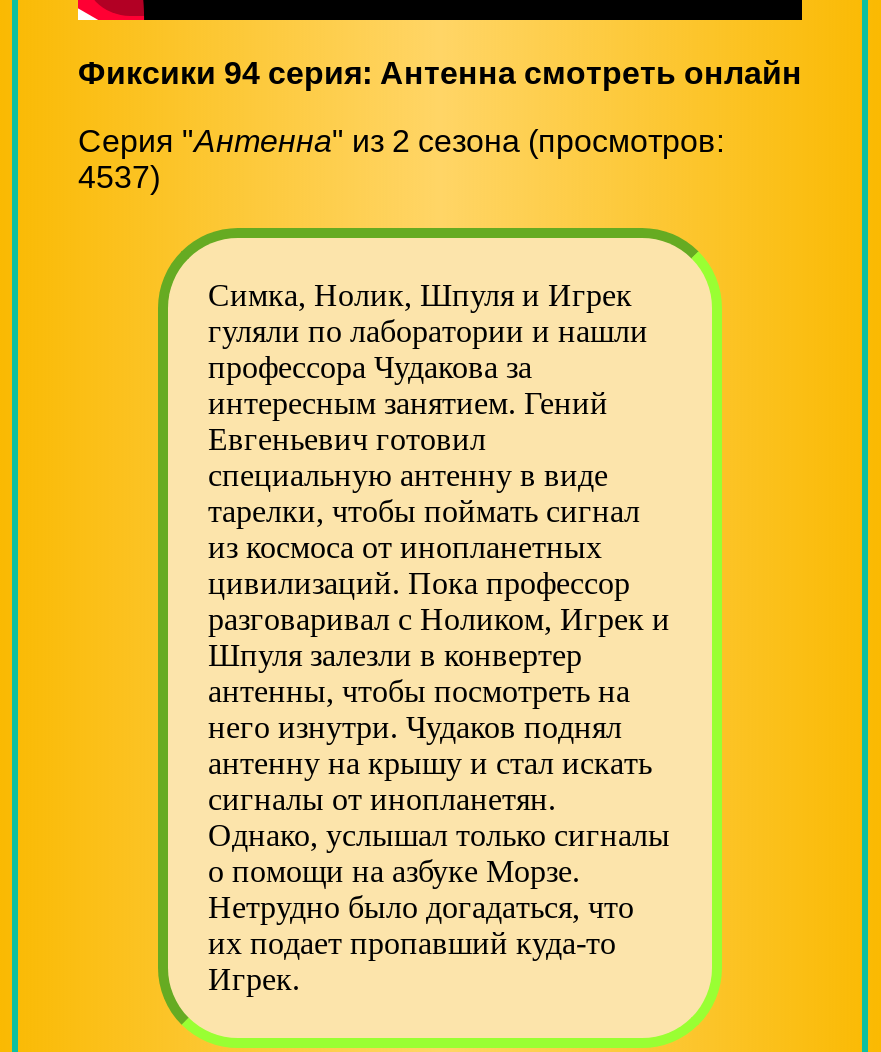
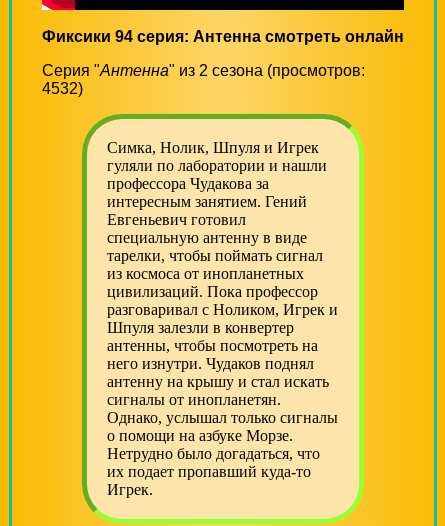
- 4537)
+ 4532)
